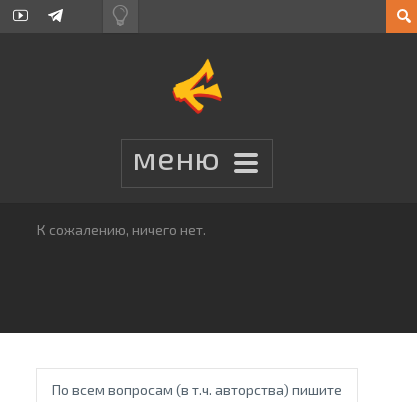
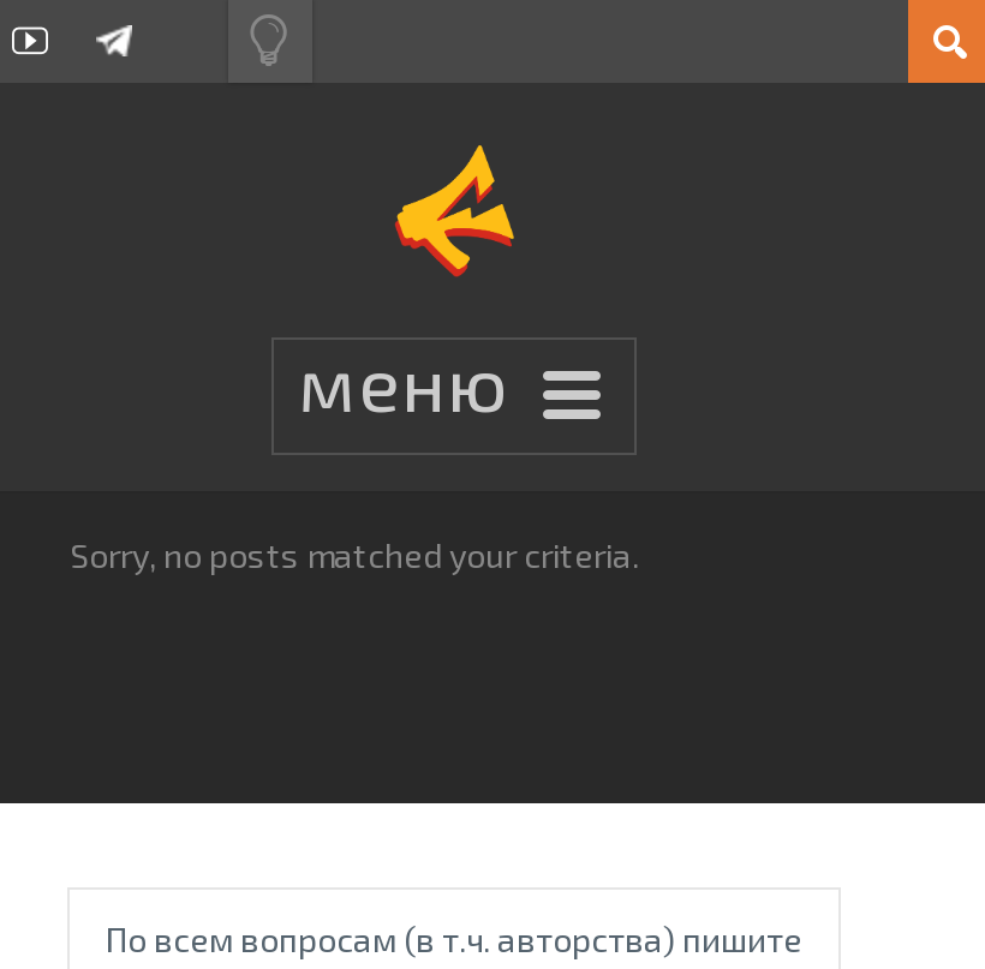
- К сожалению, ничего нет.
+ Sorry, no posts matched your criteria.
